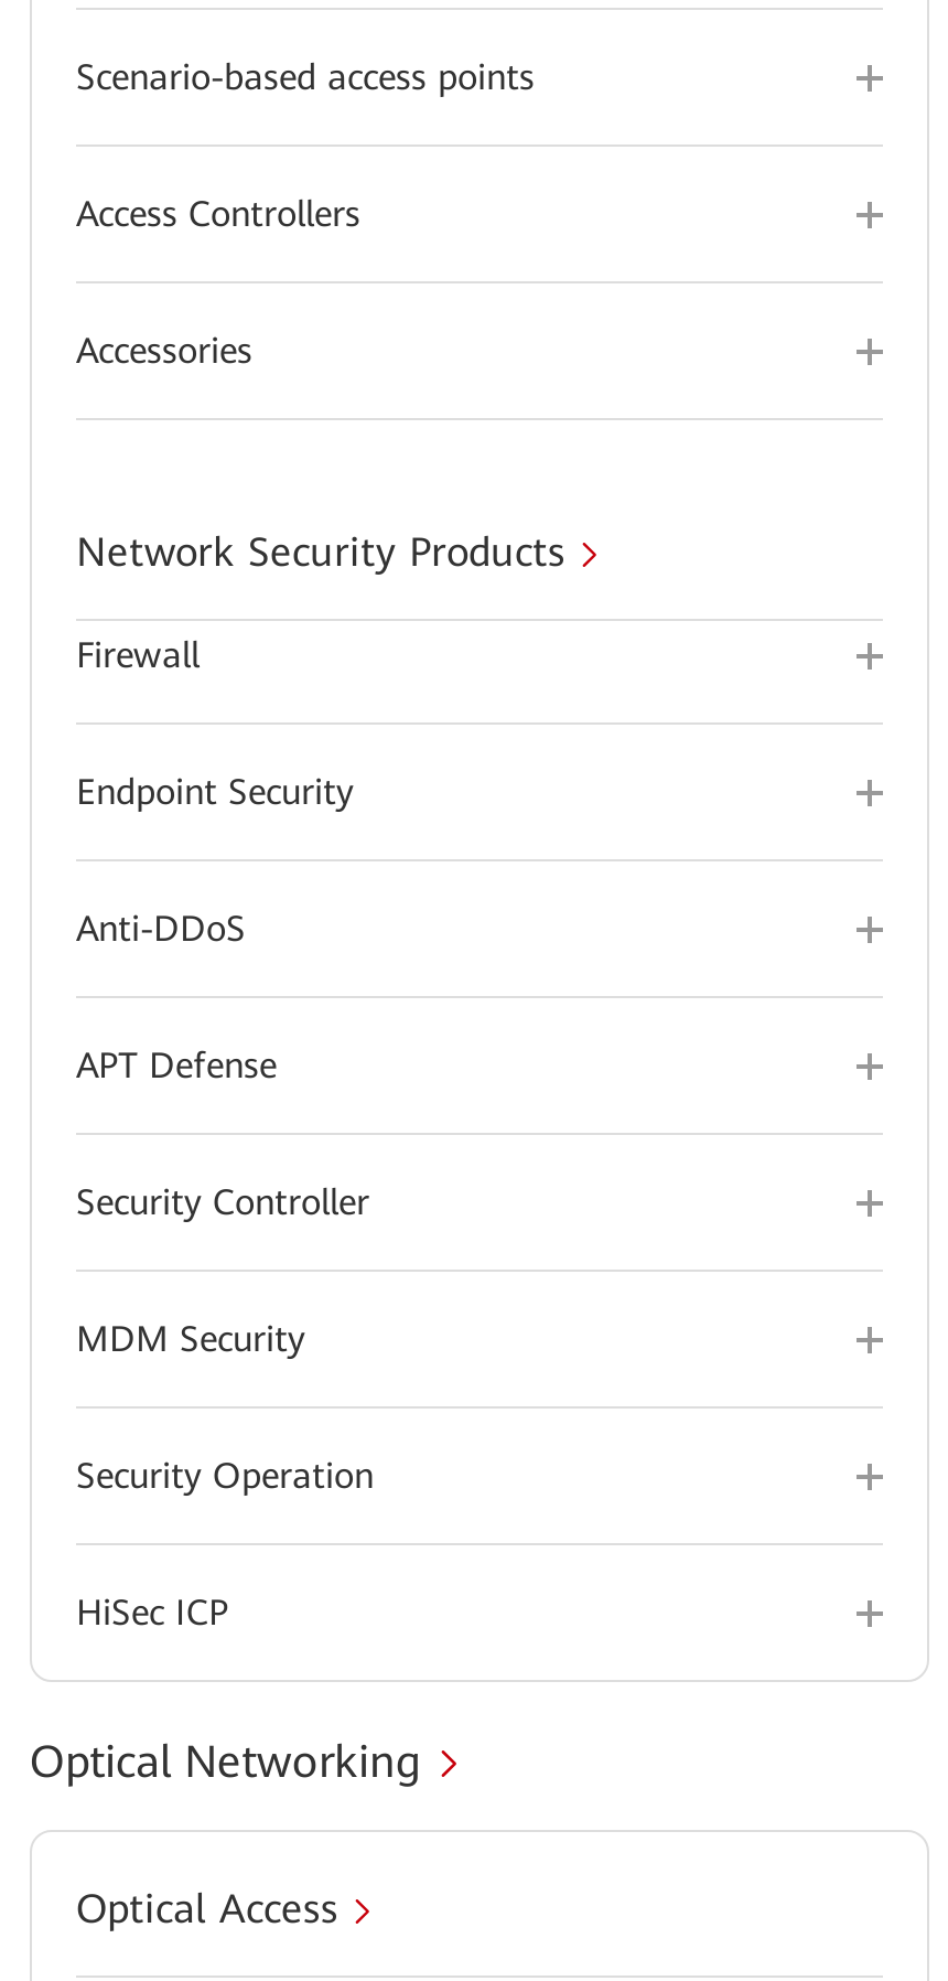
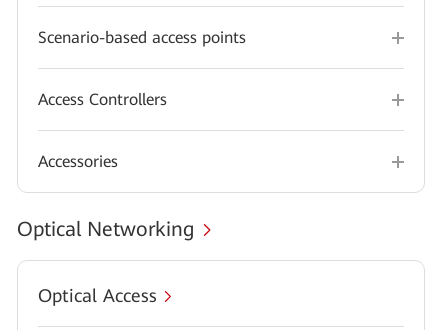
- Network Security Products
- Firewall
- Endpoint Security
- Anti-DDoS
- APT Defense
- Security Controller
- MDM Security
- Security Operation
- HiSec ICP
